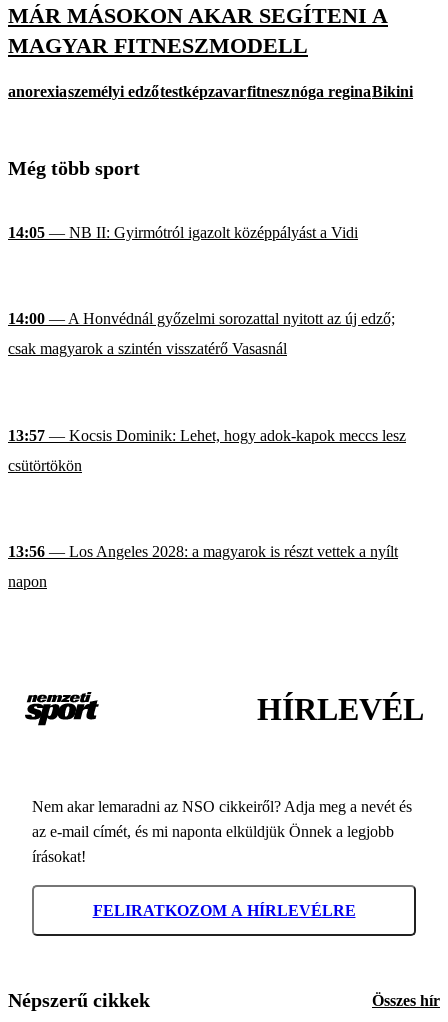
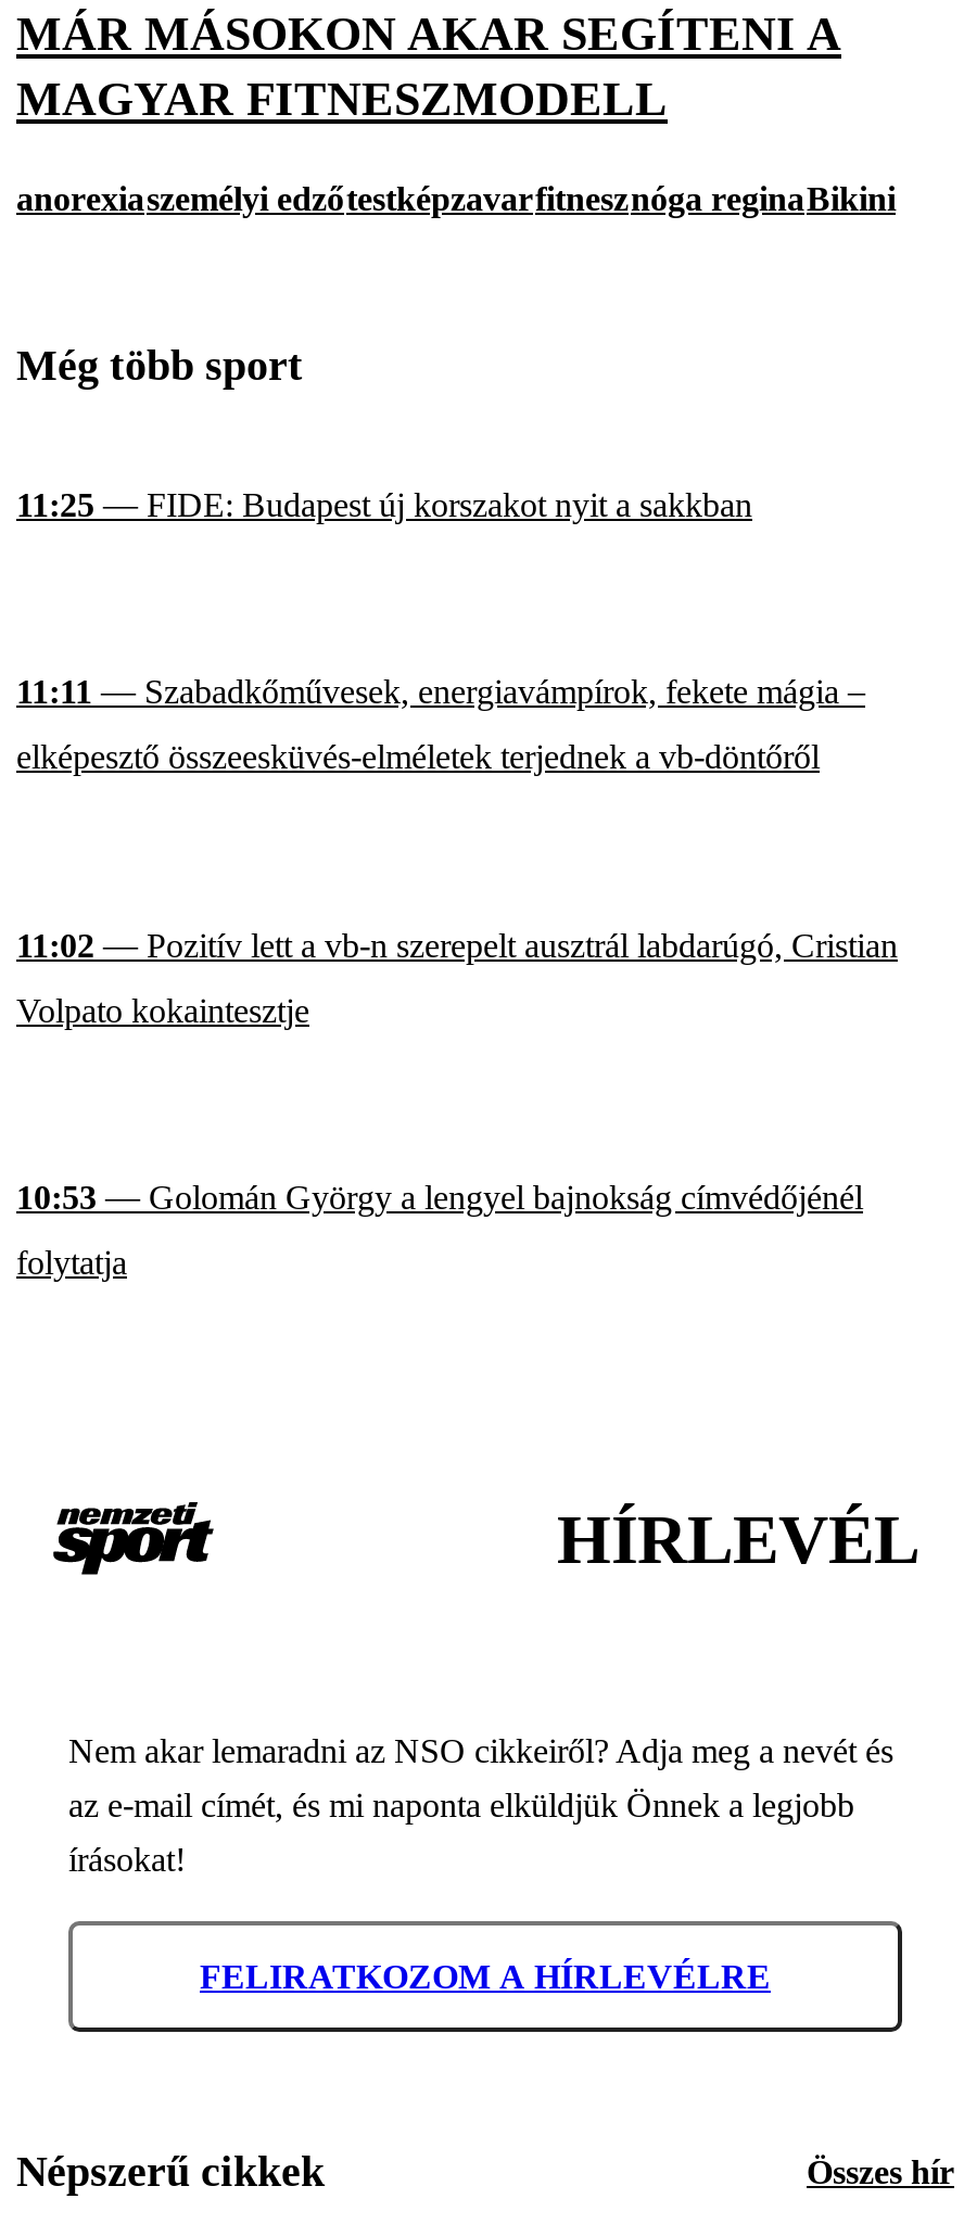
- 14:05 — NB II: Gyirmótról igazolt középpályást a Vidi
+ 11:25 — FIDE: Budapest új korszakot nyit a sakkban

- 14:00 — A Honvédnál győzelmi sorozattal nyitott az új edző;
+ 11:11 — Szabadkőművesek, energiavámpírok, fekete mágia –

- csak magyarok a szintén visszatérő Vasasnál
+ elképesztő összeesküvés-elméletek terjednek a vb-döntőről

- 13:57 — Kocsis Dominik: Lehet, hogy adok-kapok meccs lesz
+ 11:02 — Pozitív lett a vb-n szerepelt ausztrál labdarúgó, Cristian

- csütörtökön
+ Volpato kokaintesztje

- 13:56 — Los Angeles 2028: a magyarok is részt vettek a nyílt
+ 10:53 — Golomán György a lengyel bajnokság címvédőjénél

- napon
+ folytatja
